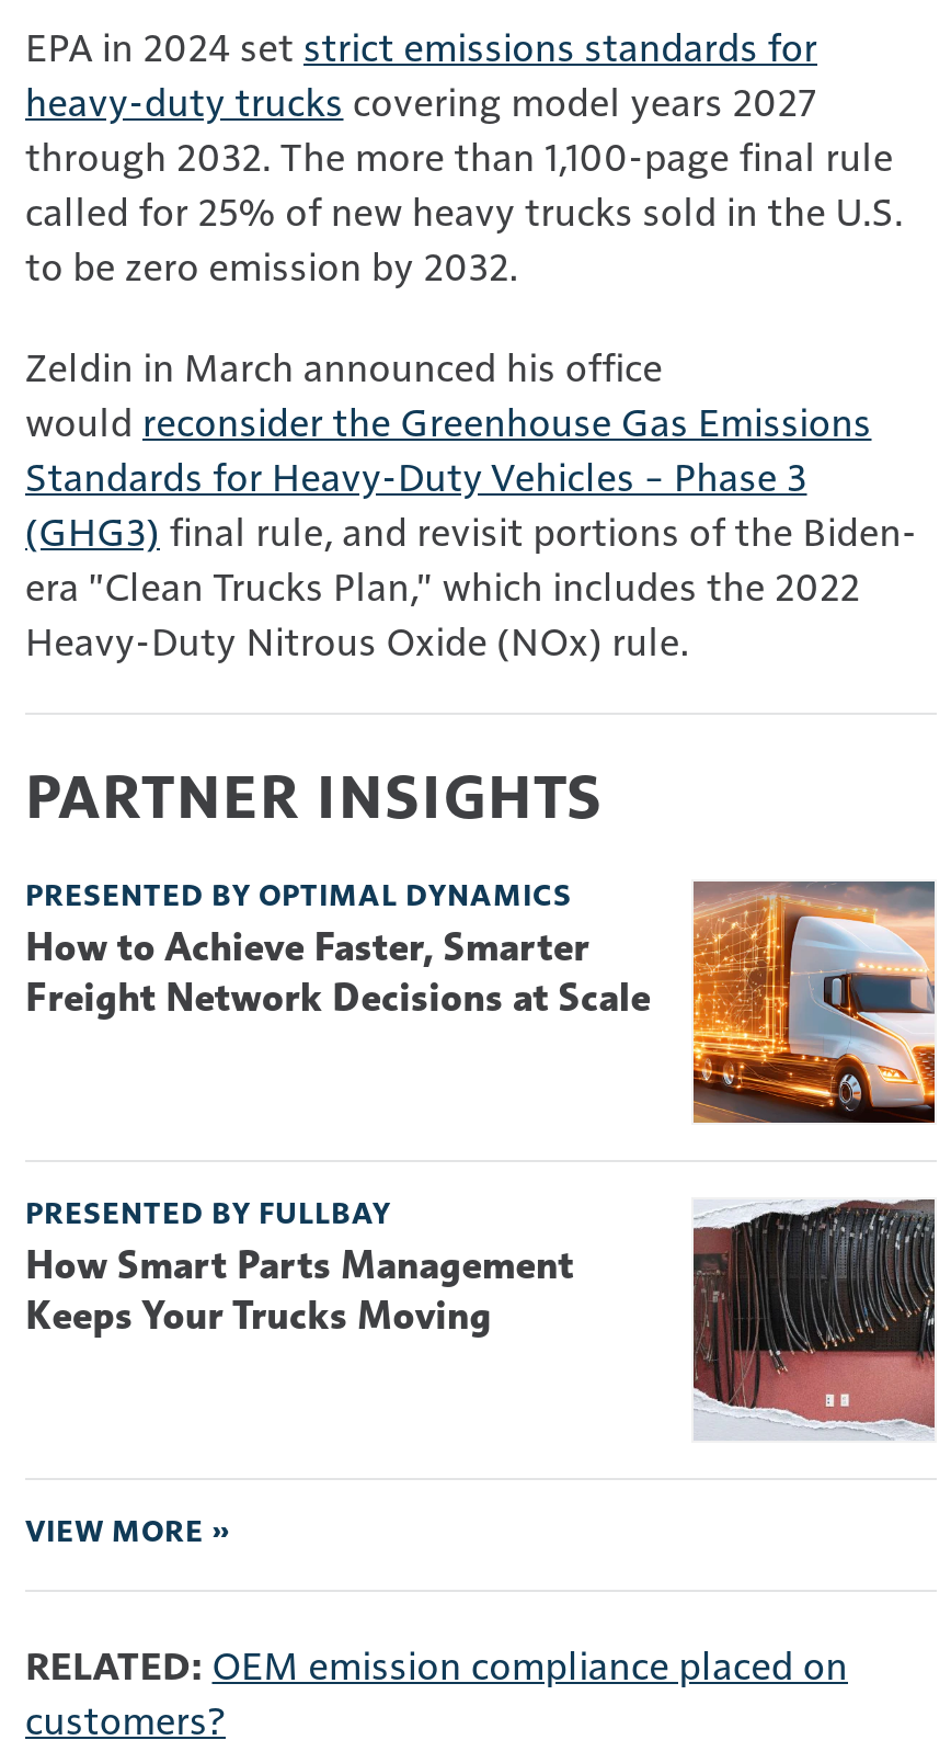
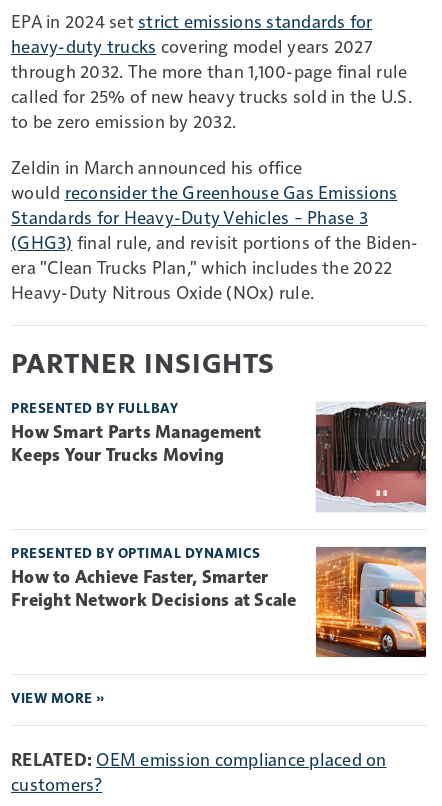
moved down: [image] | PRESENTED BY OPTIMAL DYNAMICS | How to Achieve Faster, Smarter | Freight Network Decisions at Scale

moved up: PRESENTED BY FULLBAY | How Smart Parts Management | Keeps Your Trucks Moving
